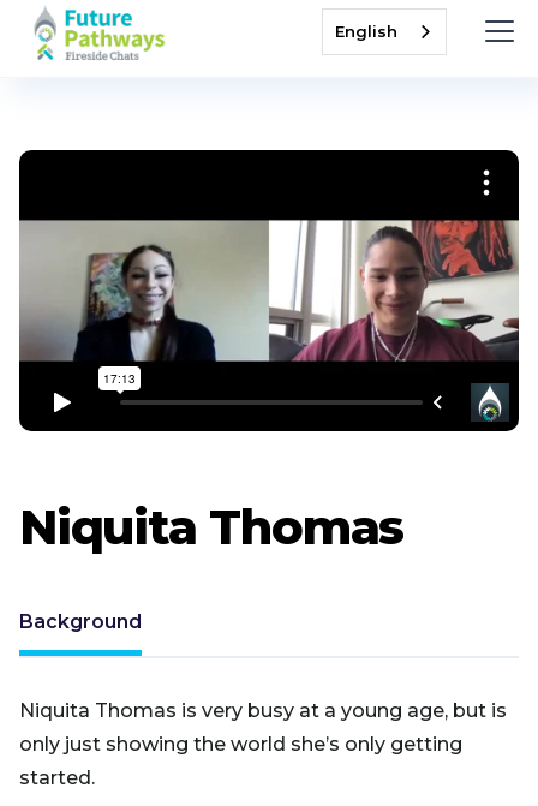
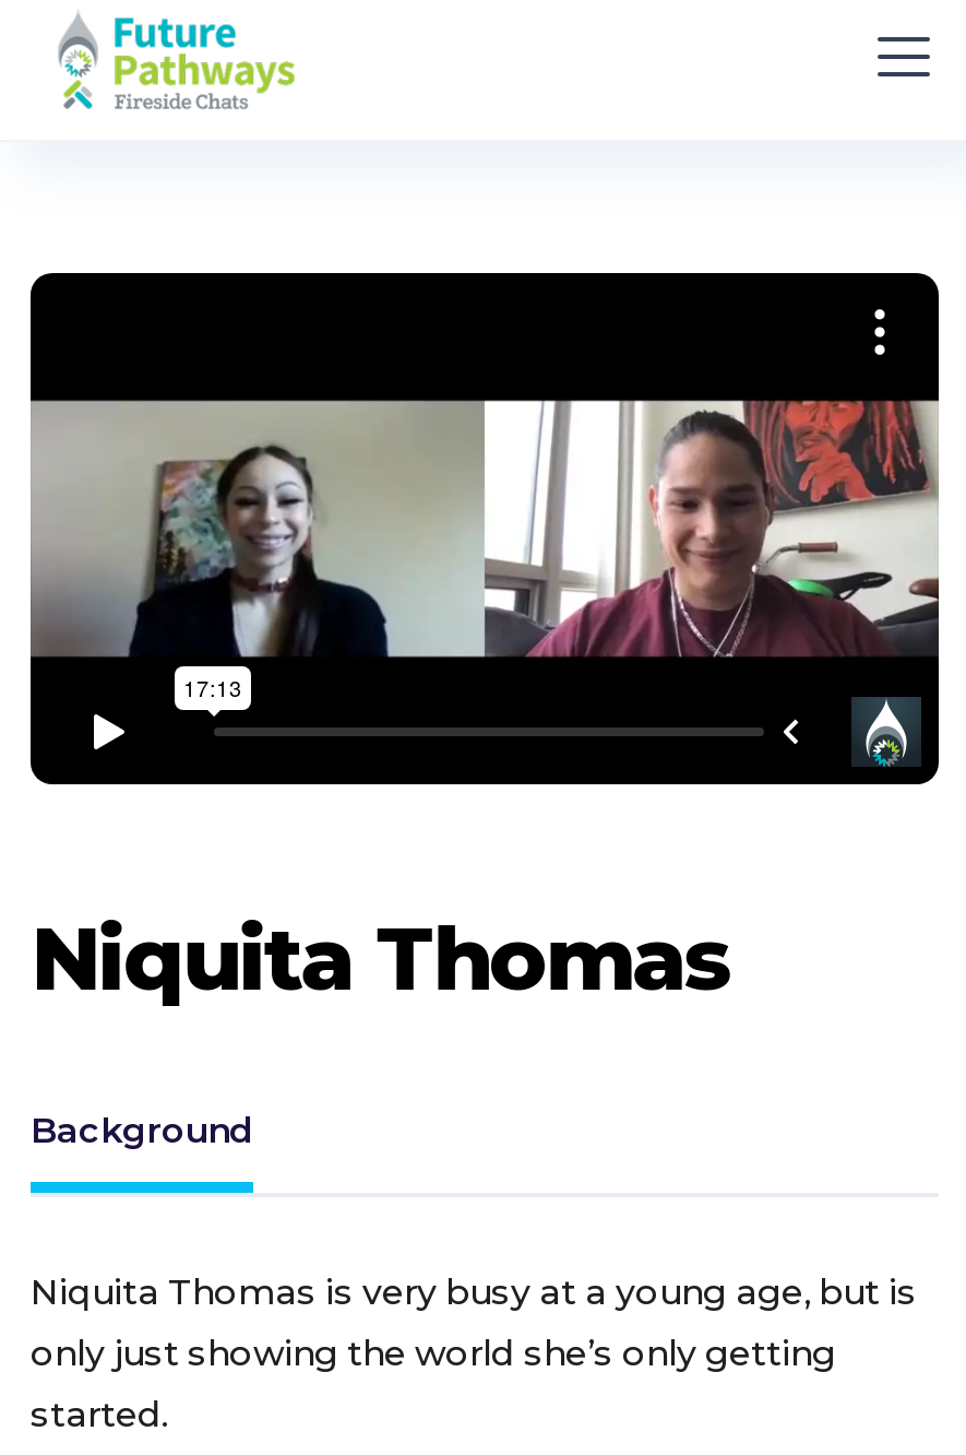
- English
